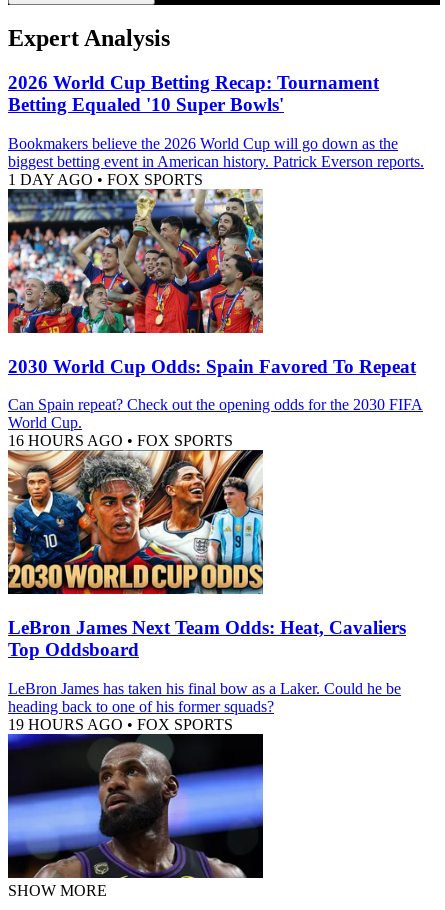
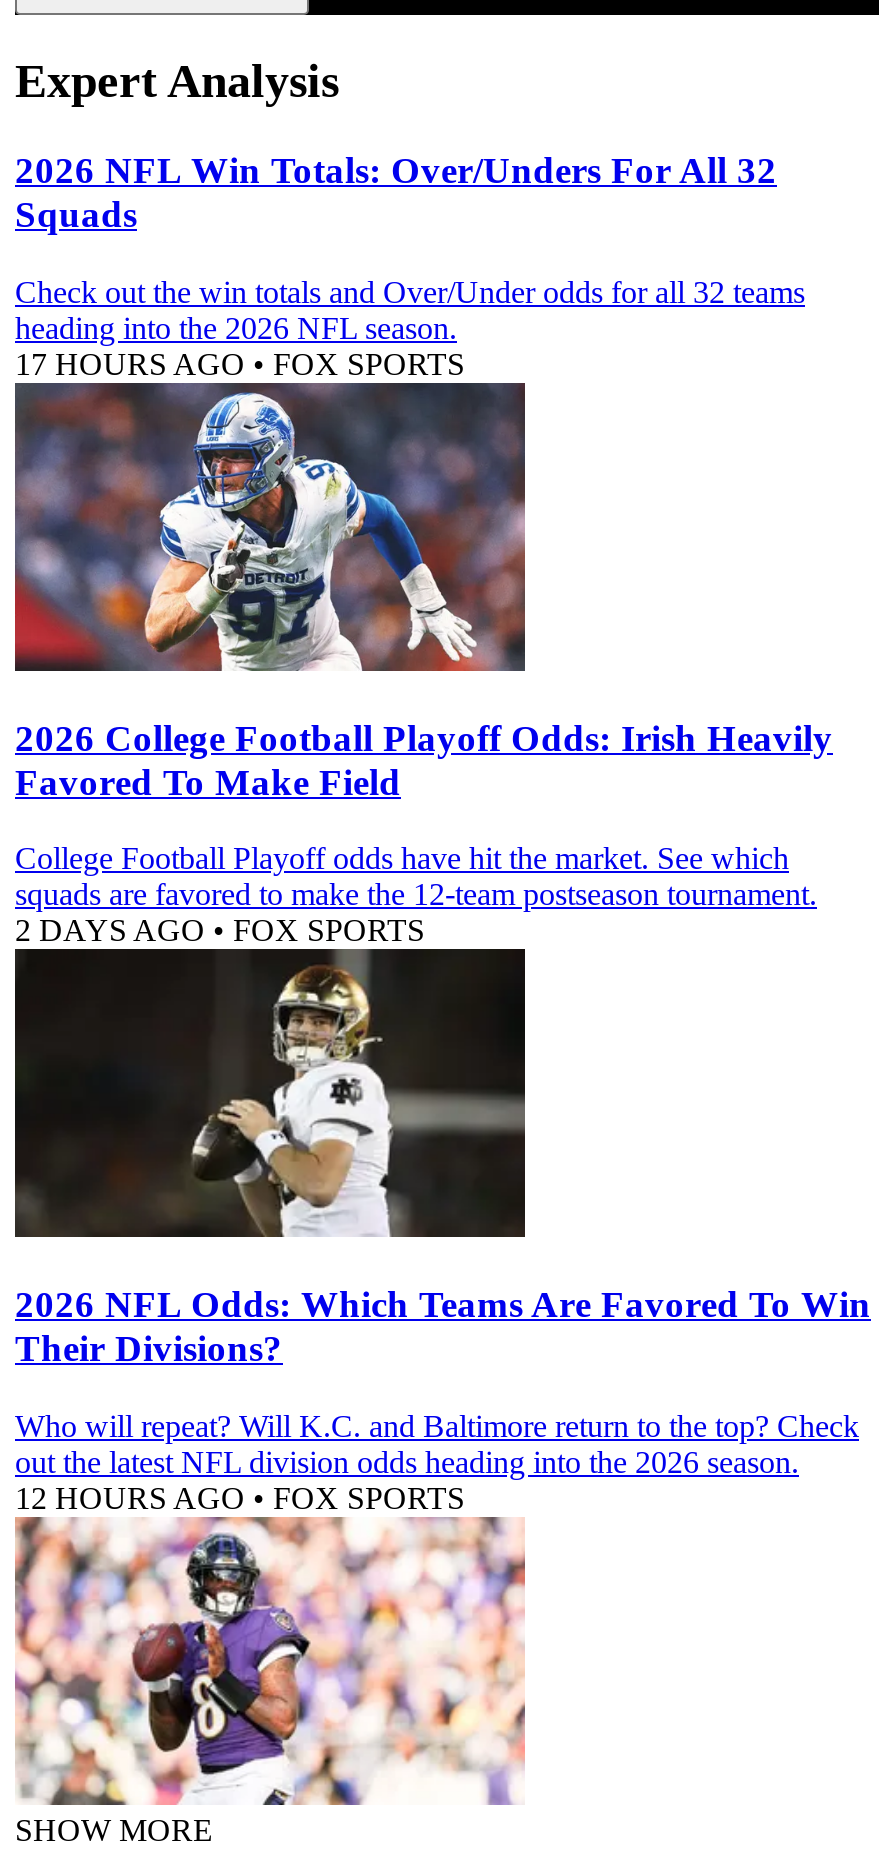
- 2026 World Cup Betting Recap: Tournament
- Betting Equaled '10 Super Bowls'
+ 2026 NFL Win Totals: Over/Unders For All 32
+ Squads

- Bookmakers believe the 2026 World Cup will go down as the
- biggest betting event in American history. Patrick Everson reports.
- 1 DAY AGO • FOX SPORTS
+ Check out the win totals and Over/Under odds for all 32 teams
+ heading into the 2026 NFL season.
+ 17 HOURS AGO • FOX SPORTS

- [image]
- 2030 World Cup Odds: Spain Favored To Repeat
+ [image]
+ 2026 College Football Playoff Odds: Irish Heavily
+ Favored To Make Field

- Can Spain repeat? Check out the opening odds for the 2030 FIFA
- World Cup.
- 16 HOURS AGO • FOX SPORTS
+ College Football Playoff odds have hit the market. See which
+ squads are favored to make the 12-team postseason tournament.
+ 2 DAYS AGO • FOX SPORTS

- [image]
- LeBron James Next Team Odds: Heat, Cavaliers
- Top Oddsboard
+ [image]
+ 2026 NFL Odds: Which Teams Are Favored To Win
+ Their Divisions?

- LeBron James has taken his final bow as a Laker. Could he be
- heading back to one of his former squads?
- 19 HOURS AGO • FOX SPORTS
+ Who will repeat? Will K.C. and Baltimore return to the top? Check
+ out the latest NFL division odds heading into the 2026 season.
+ 12 HOURS AGO • FOX SPORTS

- [image]
+ [image]
